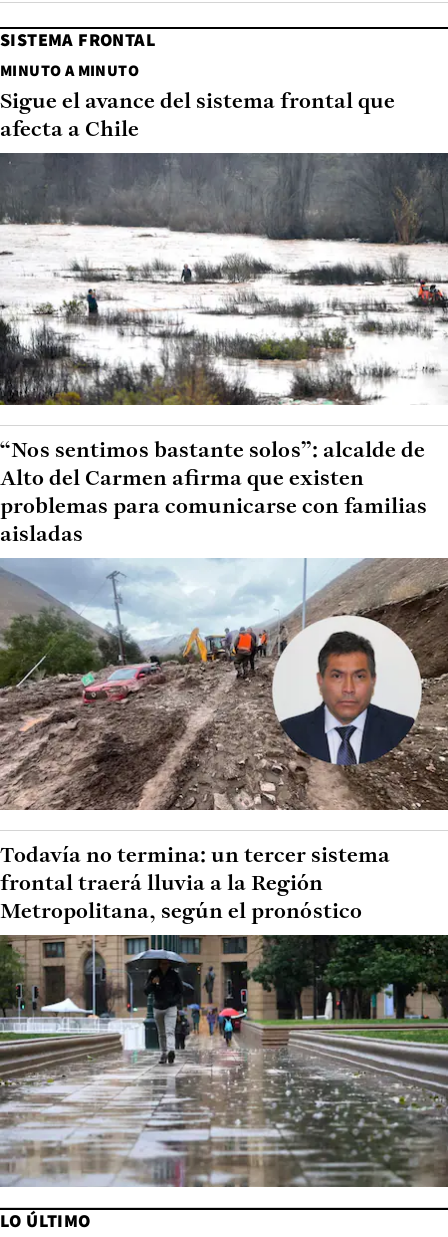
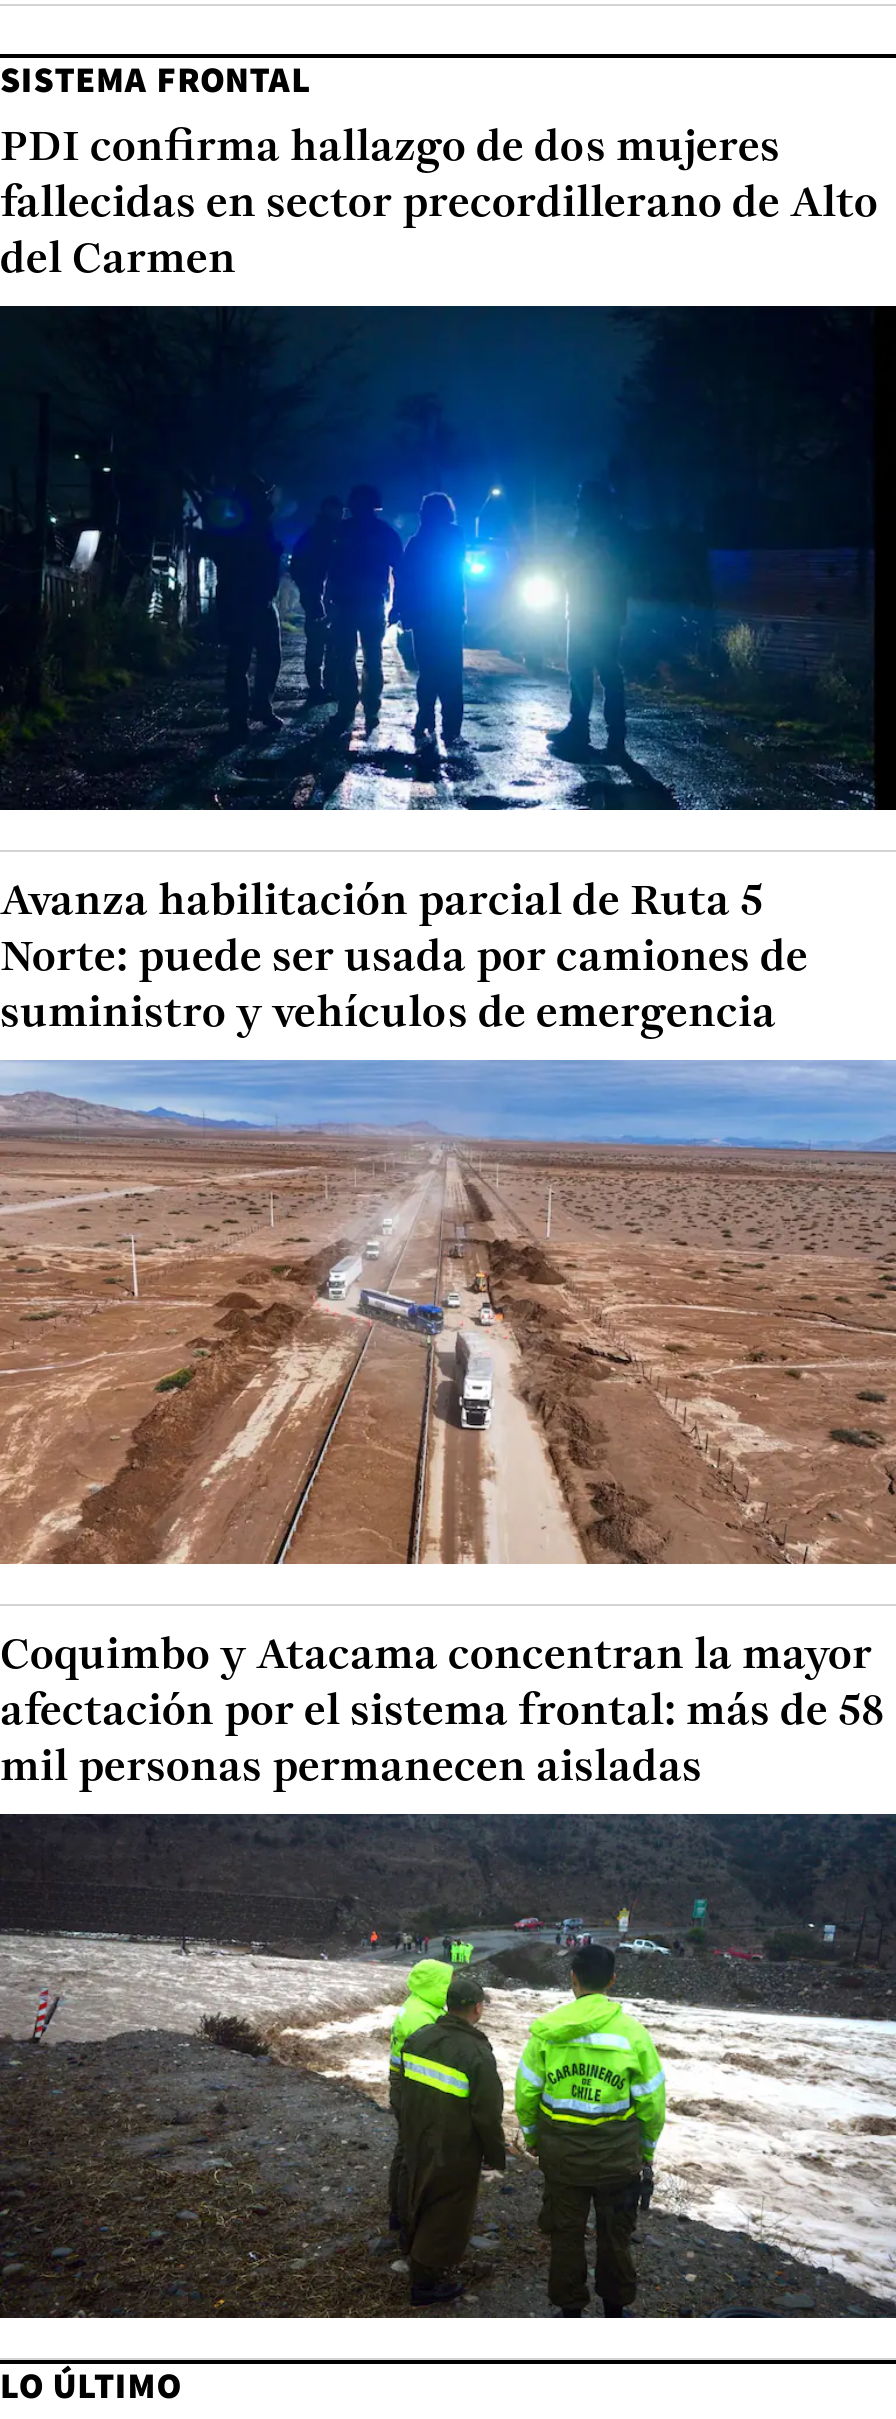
- MINUTO A MINUTO
- Sigue el avance del sistema frontal que
- afecta a Chile
+ PDI confirma hallazgo de dos mujeres
+ fallecidas en sector precordillerano de Alto
+ del Carmen

- [image]
- “Nos sentimos bastante solos”: alcalde de
- Alto del Carmen afirma que existen
- problemas para comunicarse con familias
- aisladas
+ [image]
+ Avanza habilitación parcial de Ruta 5
+ Norte: puede ser usada por camiones de
+ suministro y vehículos de emergencia

- [image]
- Todavía no termina: un tercer sistema
- frontal traerá lluvia a la Región
- Metropolitana, según el pronóstico
+ [image]
+ Coquimbo y Atacama concentran la mayor
+ afectación por el sistema frontal: más de 58
+ mil personas permanecen aisladas

- [image]
+ [image]
